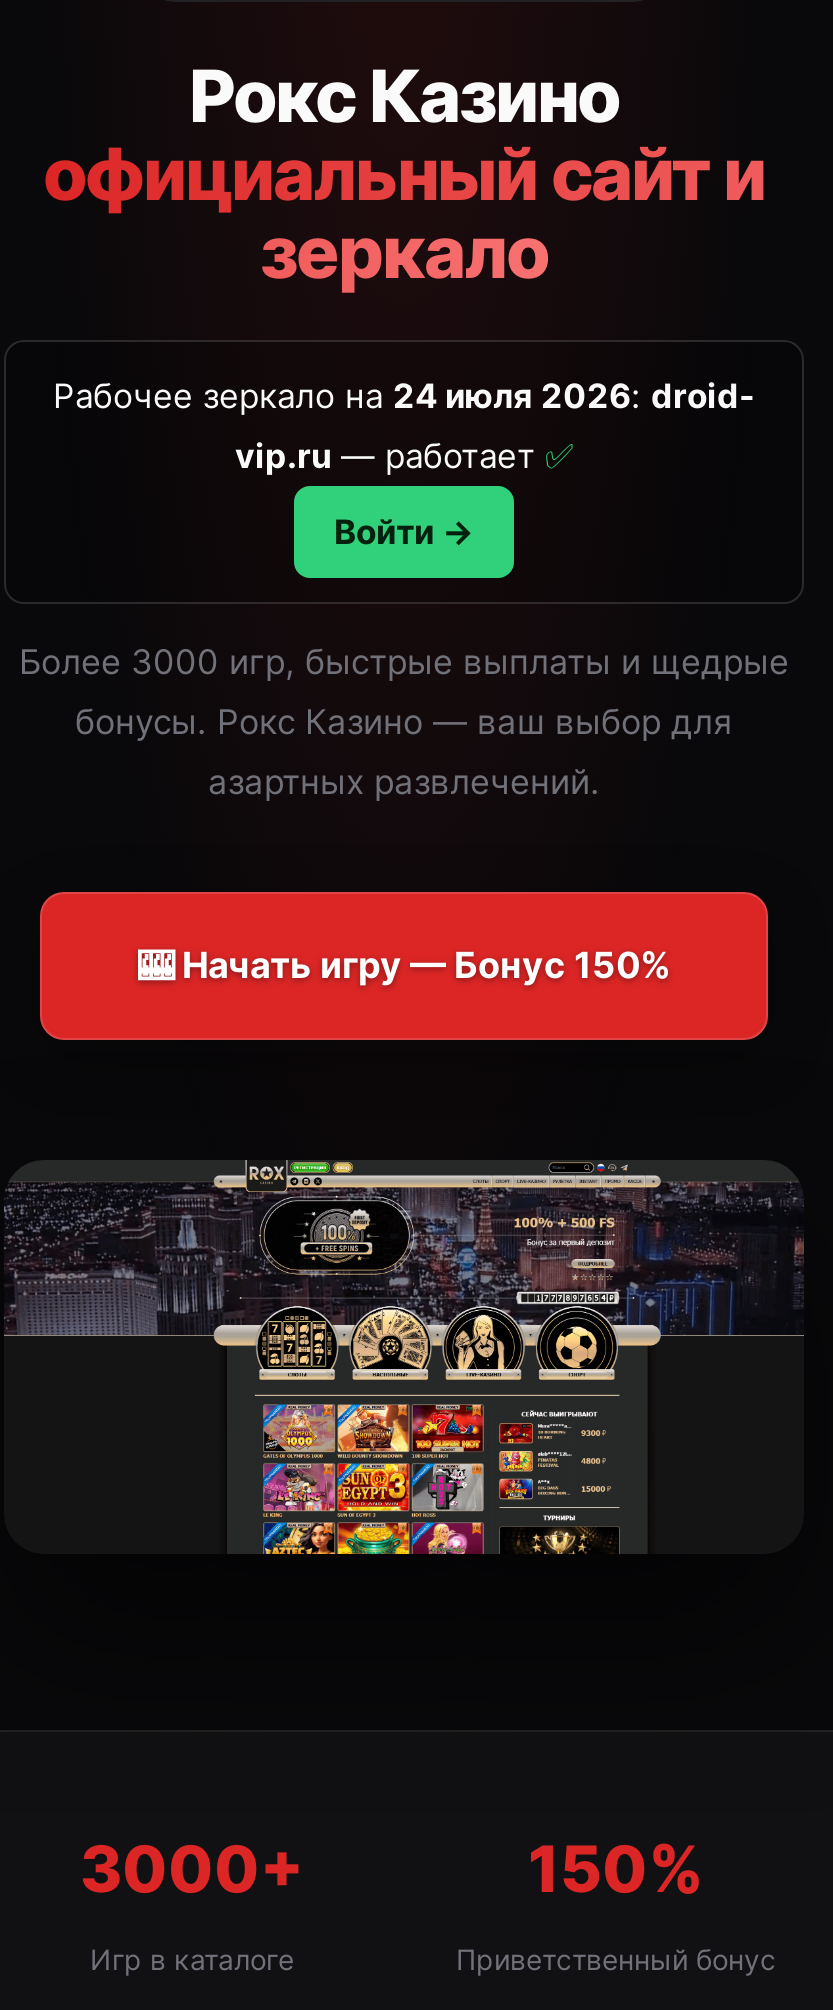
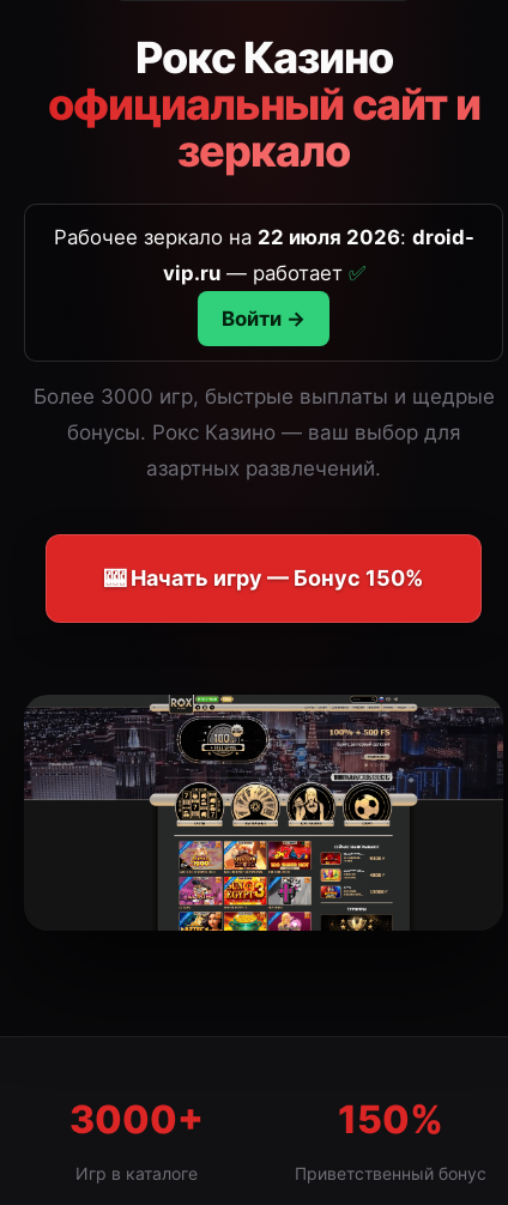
- Рабочее зеркало на 24 июля 2026: droid-
+ Рабочее зеркало на 22 июля 2026: droid-
